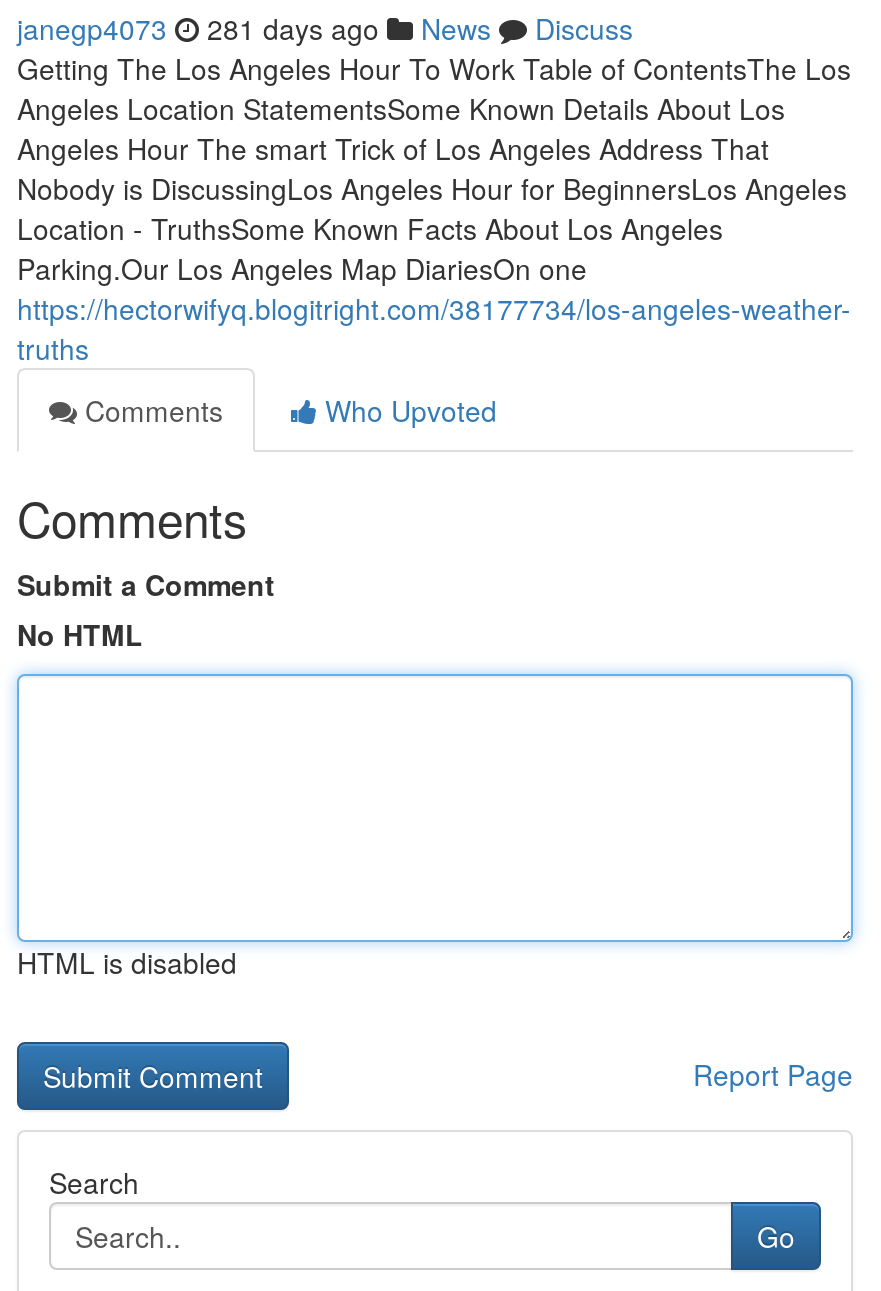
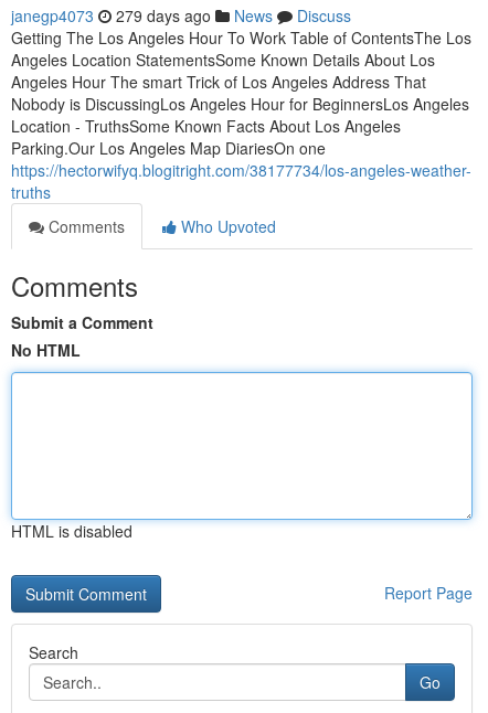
- janegp4073 281 days ago News Discuss
+ janegp4073 279 days ago News Discuss
